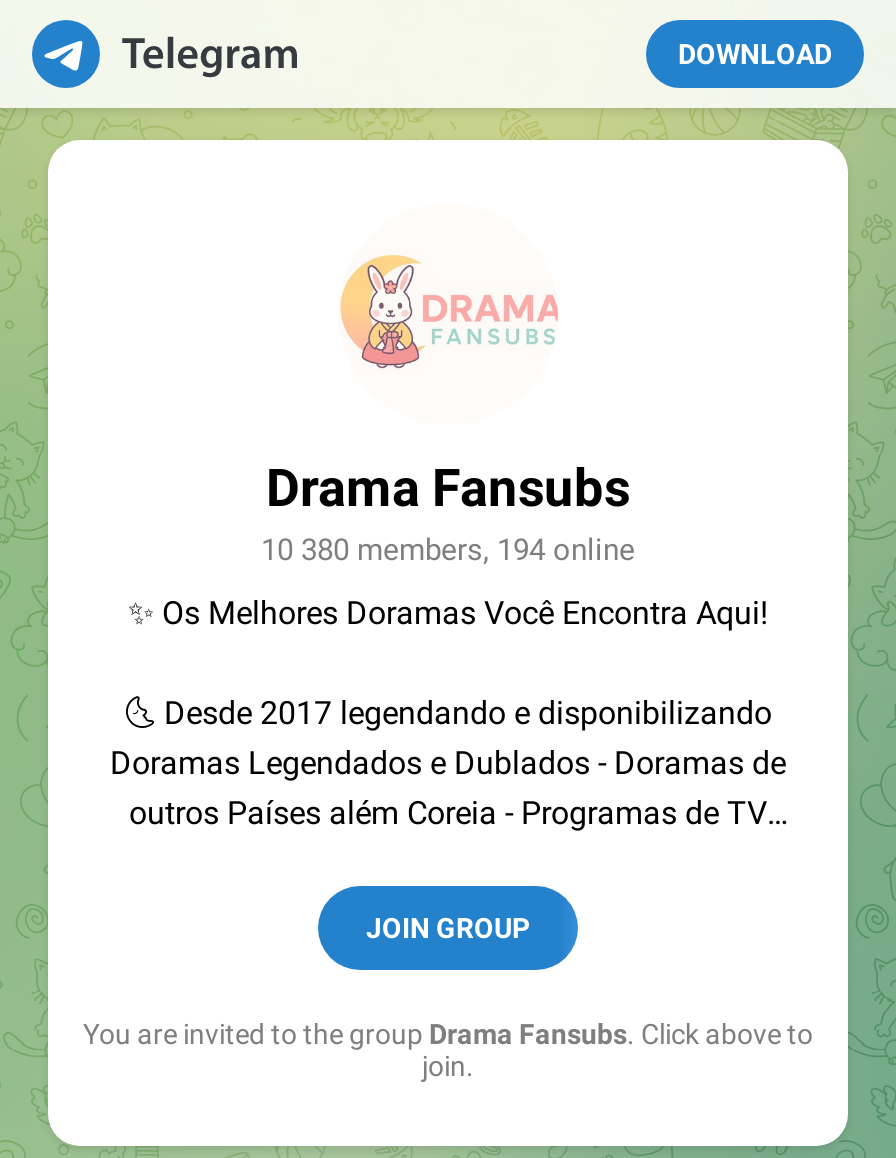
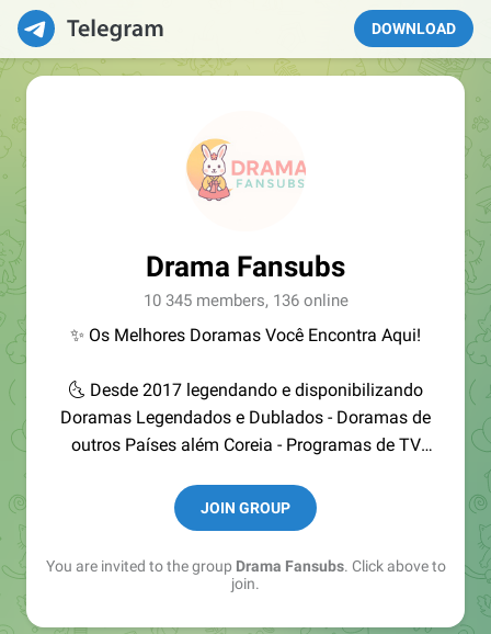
- 10 380 members, 194 online
+ 10 345 members, 136 online
